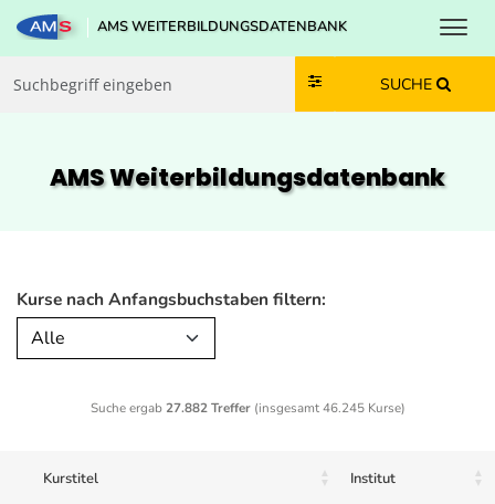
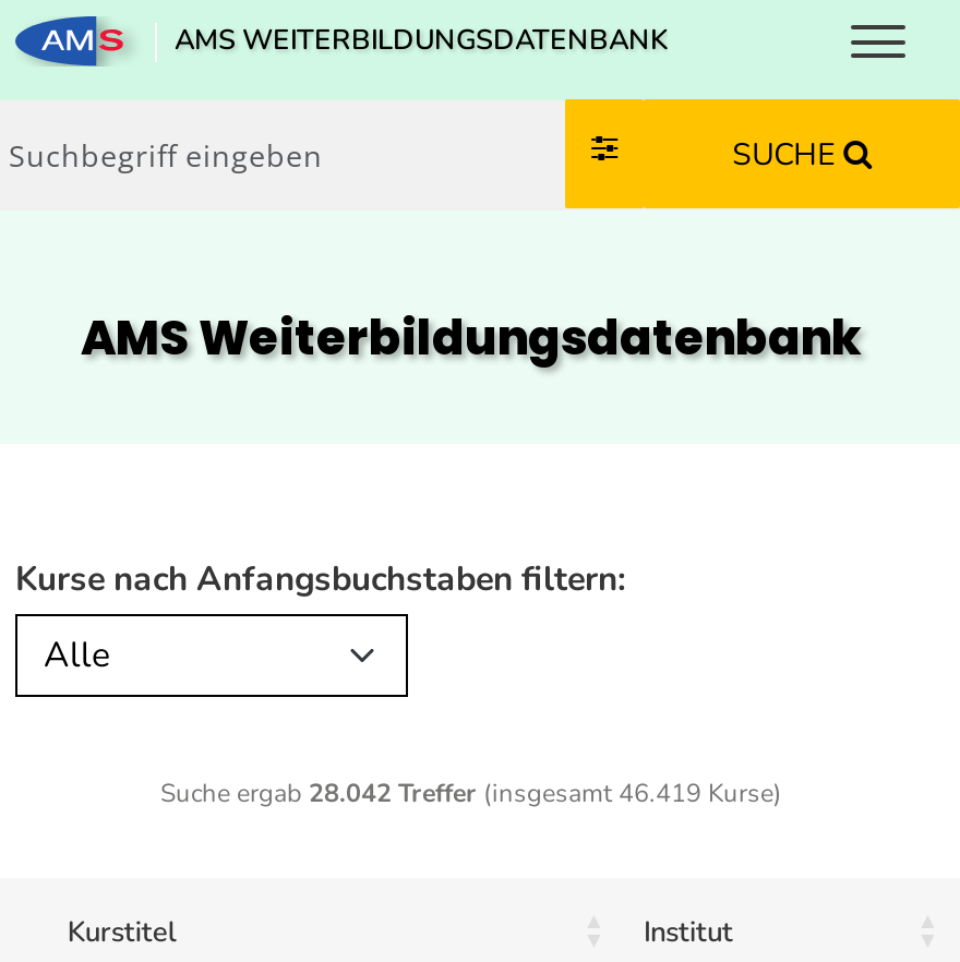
- Suche ergab 27.882 Treffer (insgesamt 46.245 Kurse)
+ Suche ergab 28.042 Treffer (insgesamt 46.419 Kurse)
